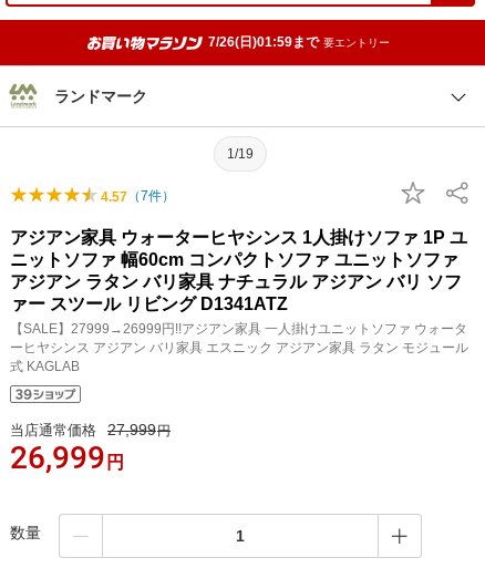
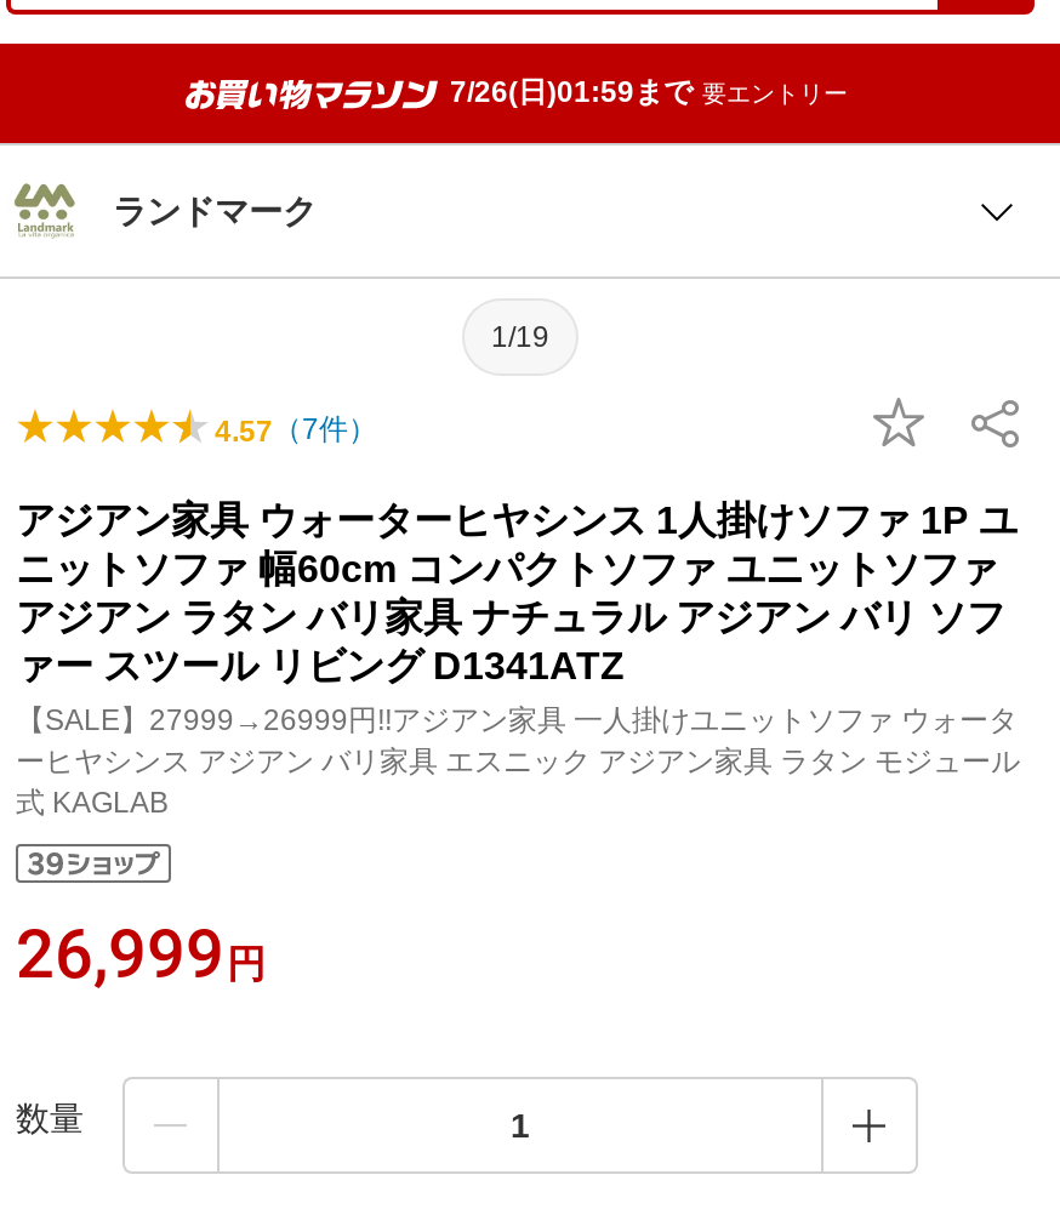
- 当店通常価格
- 27,999円
